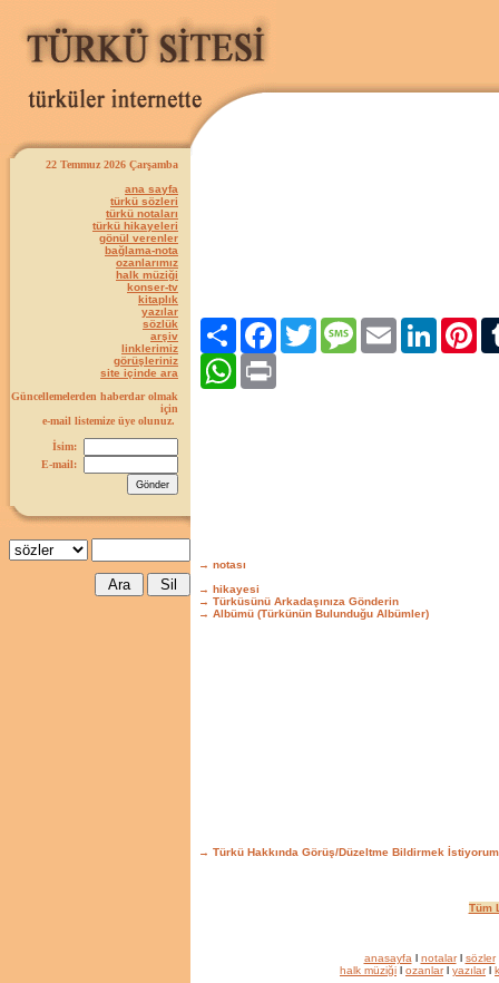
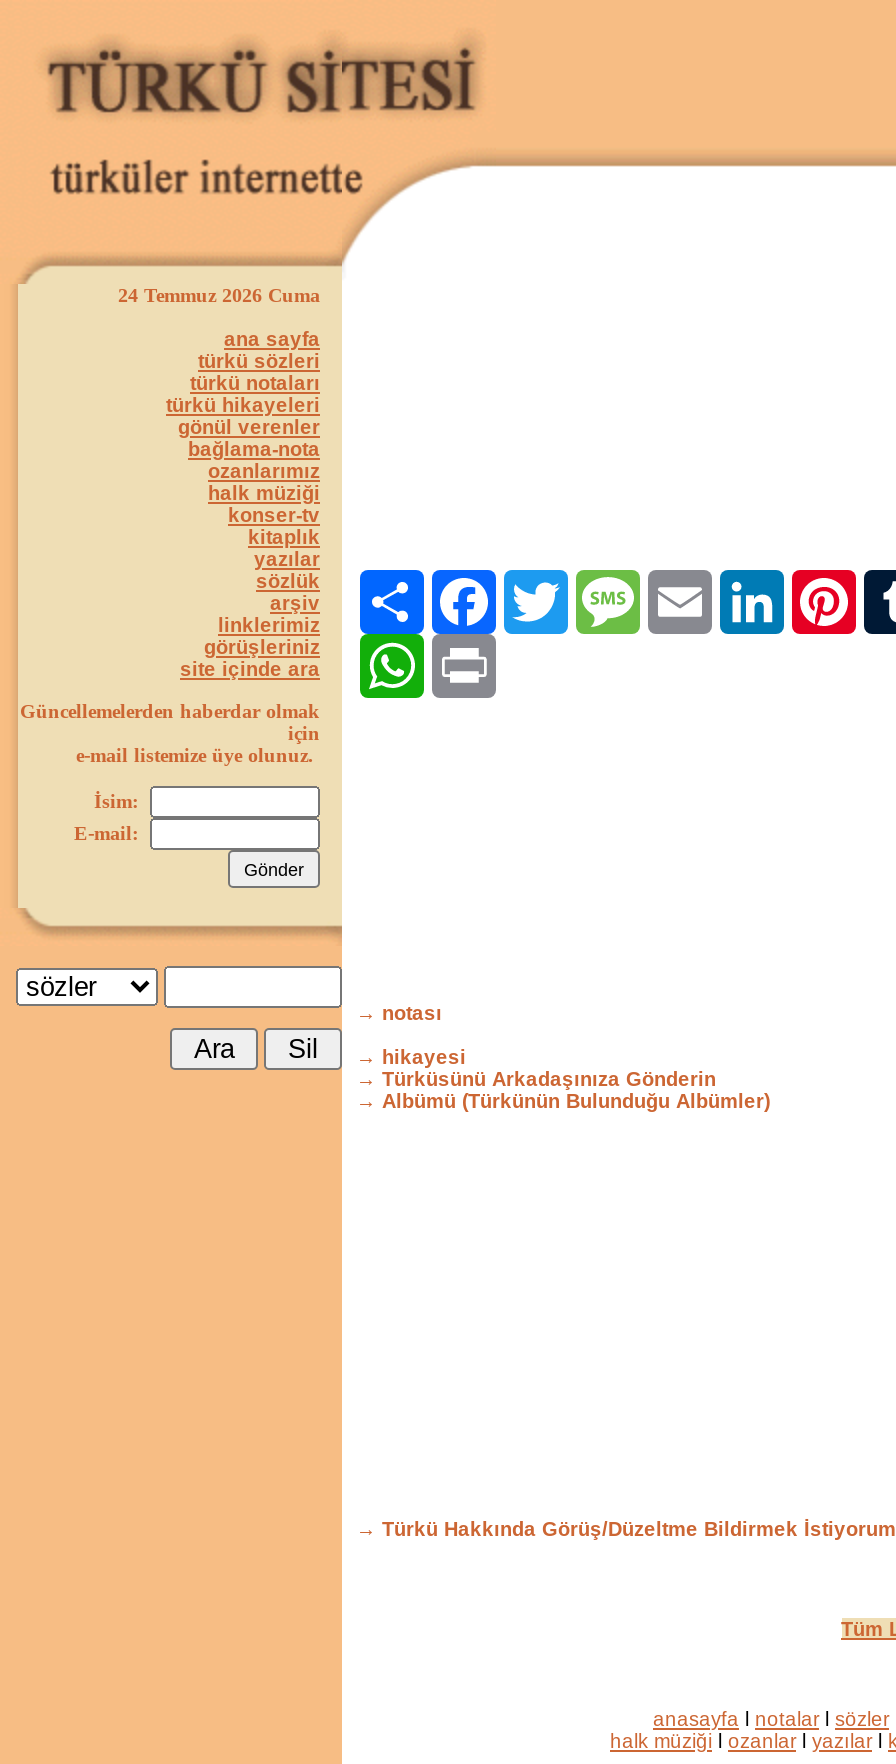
- 22 Temmuz 2026 Çarşamba
+ 24 Temmuz 2026 Cuma
